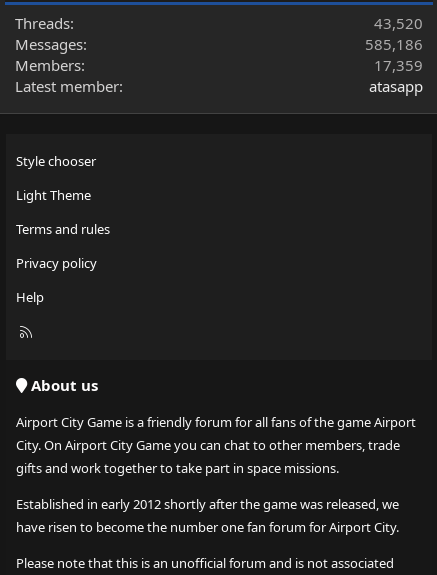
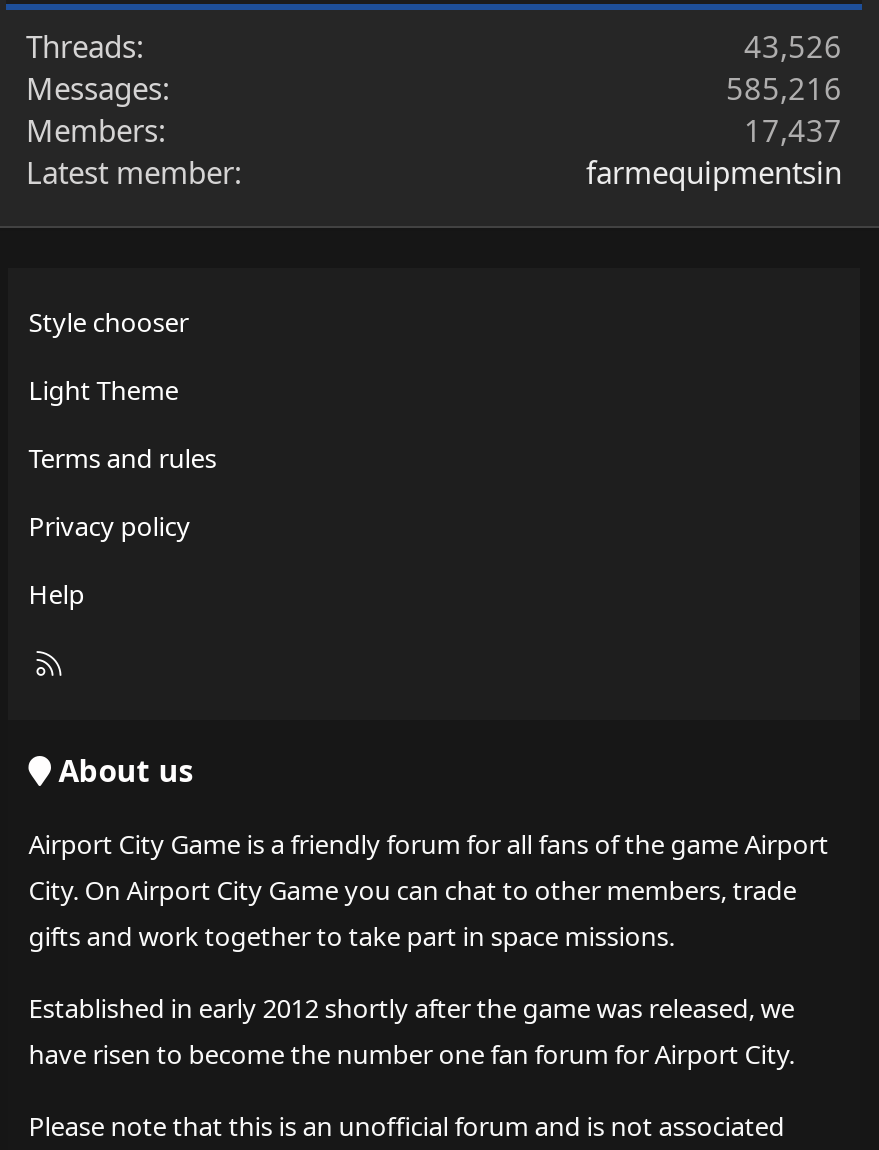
- 43,520
+ 43,526

- 585,186
+ 585,216

- 17,359
+ 17,437

- atasapp
+ farmequipmentsin
